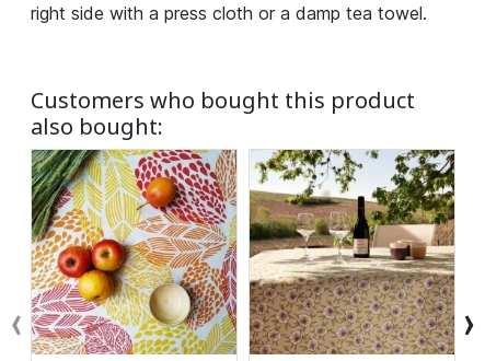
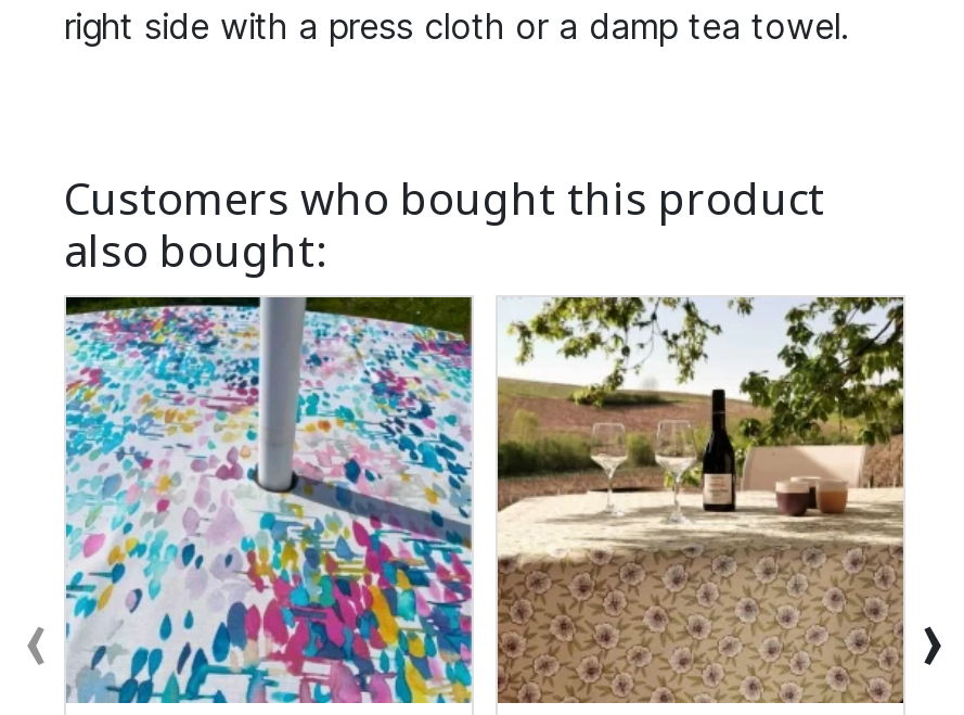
- [image]
+ [image]
